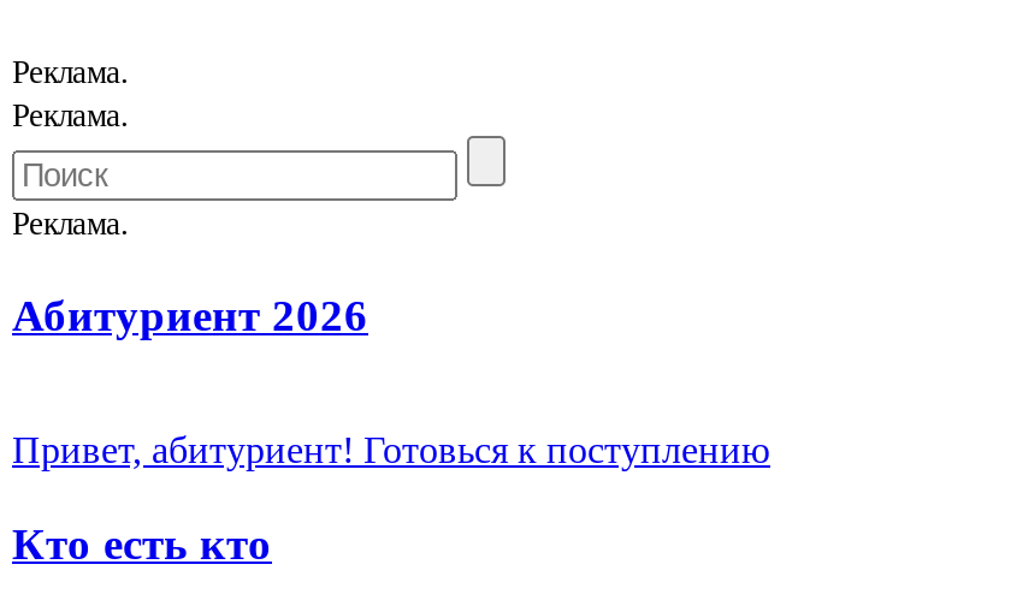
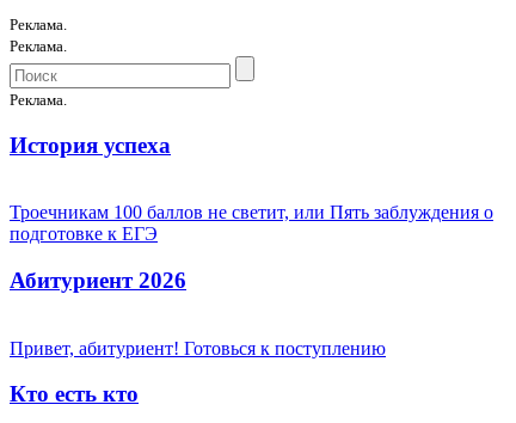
+ История успеха
+ Троечникам 100 баллов не светит, или Пять заблуждения о
+ подготовке к ЕГЭ
